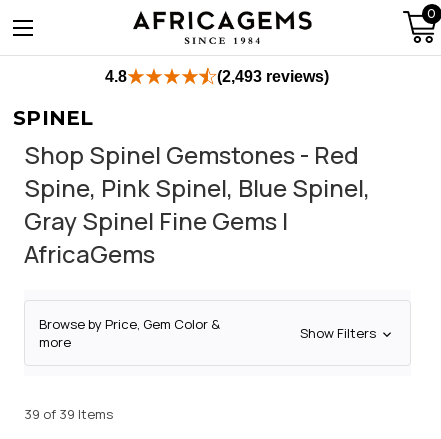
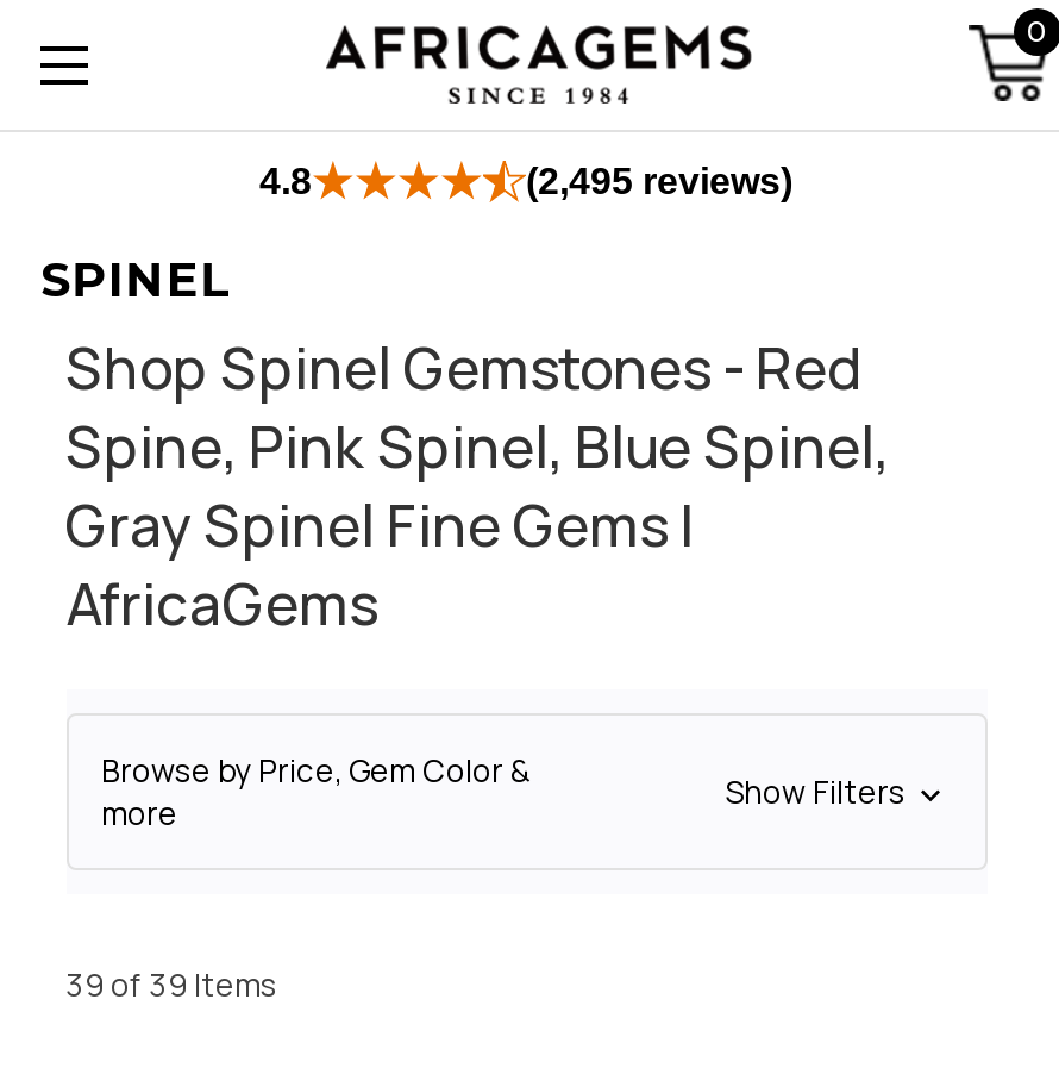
- (2,493 reviews)
+ (2,495 reviews)
